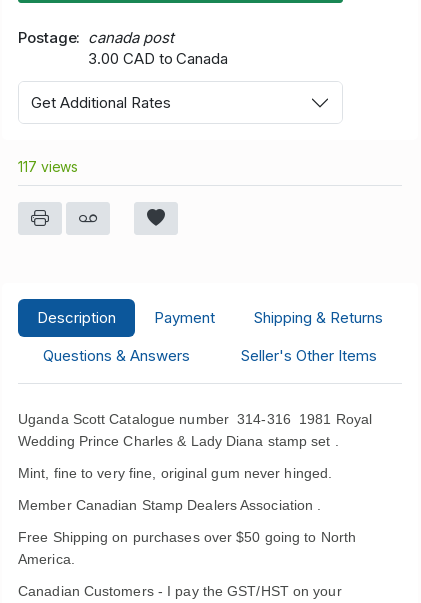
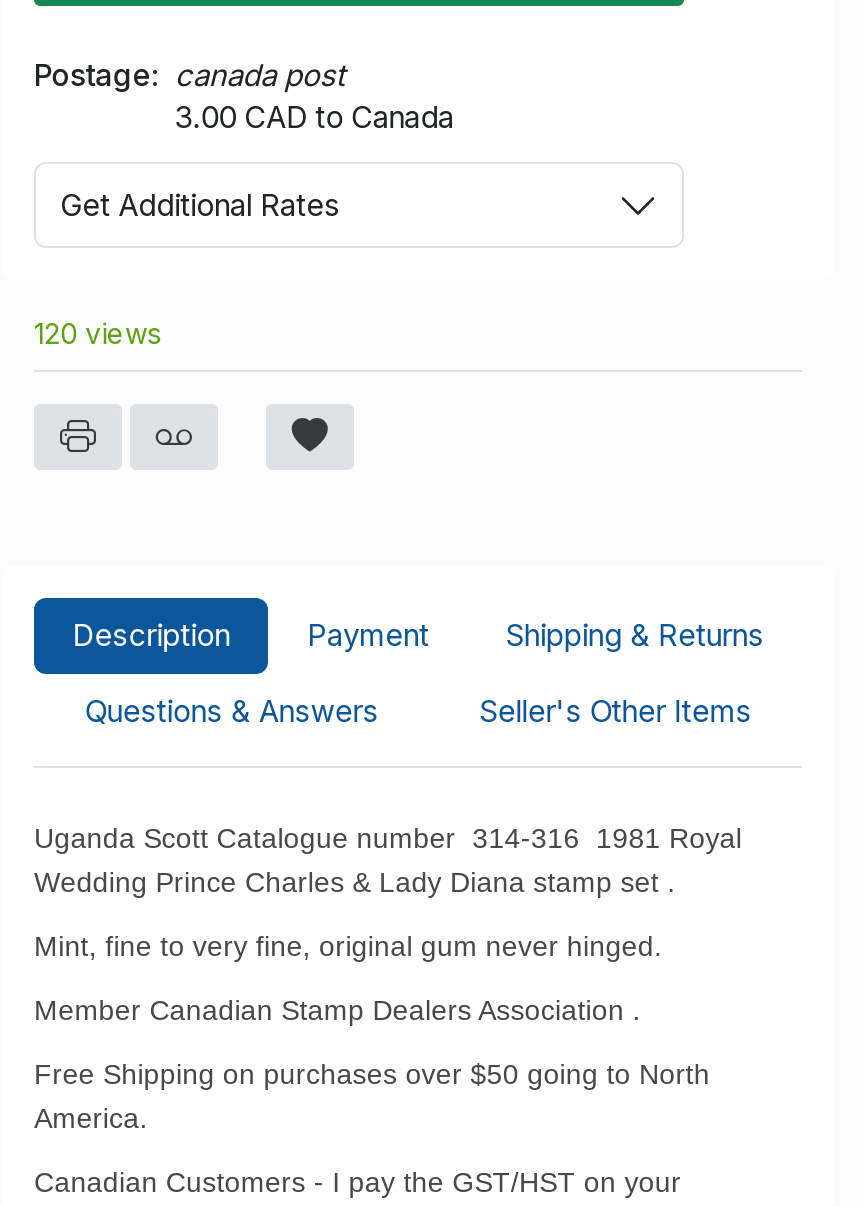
- 117 views
+ 120 views
